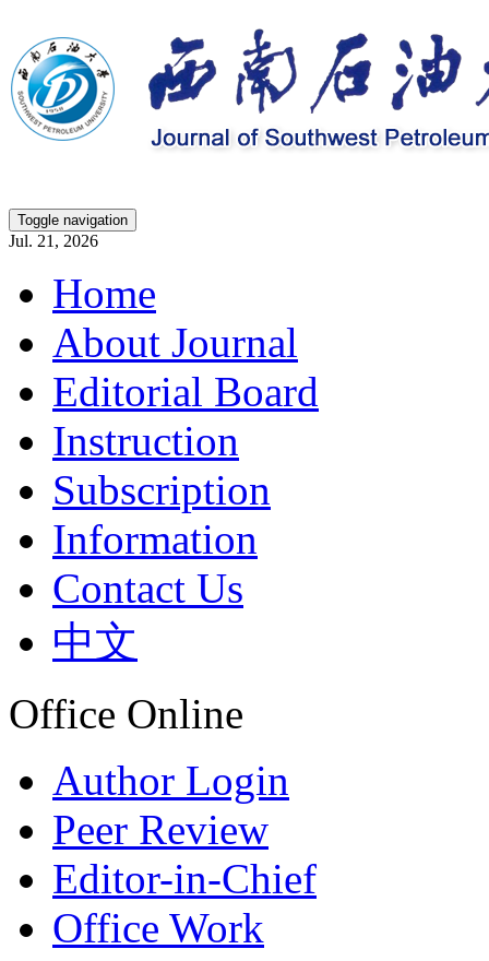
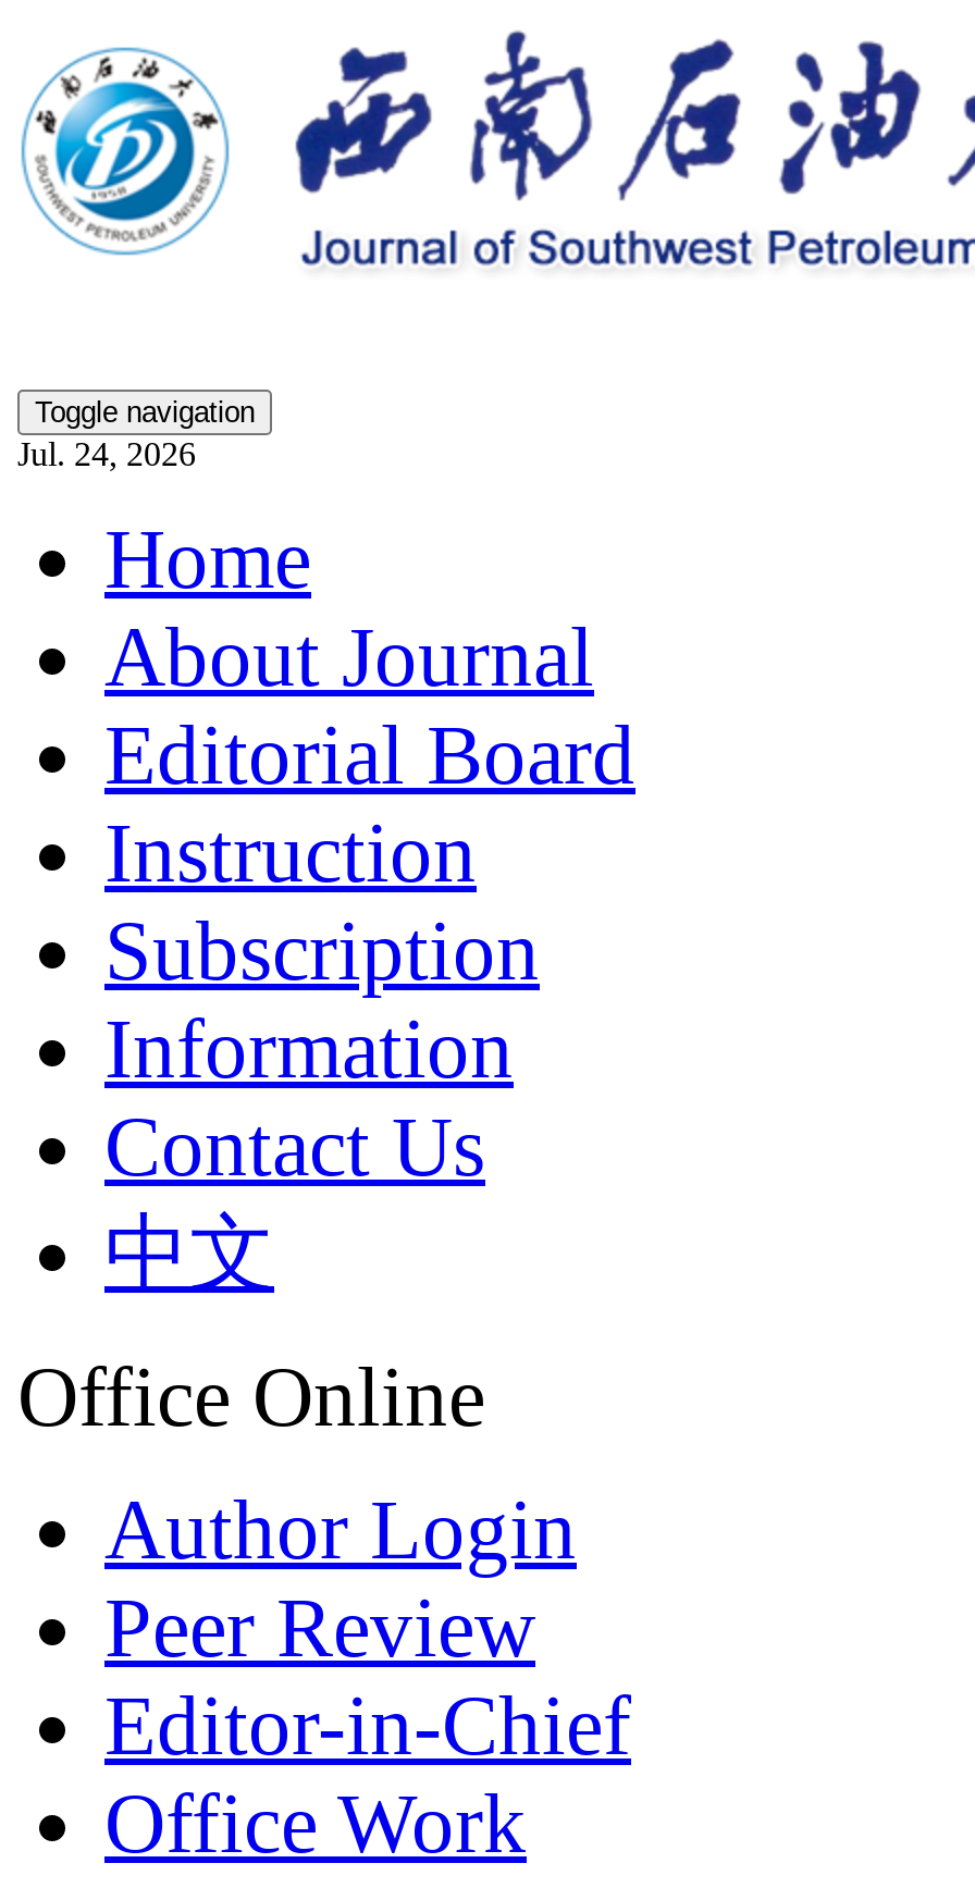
- Jul. 21, 2026
+ Jul. 24, 2026
